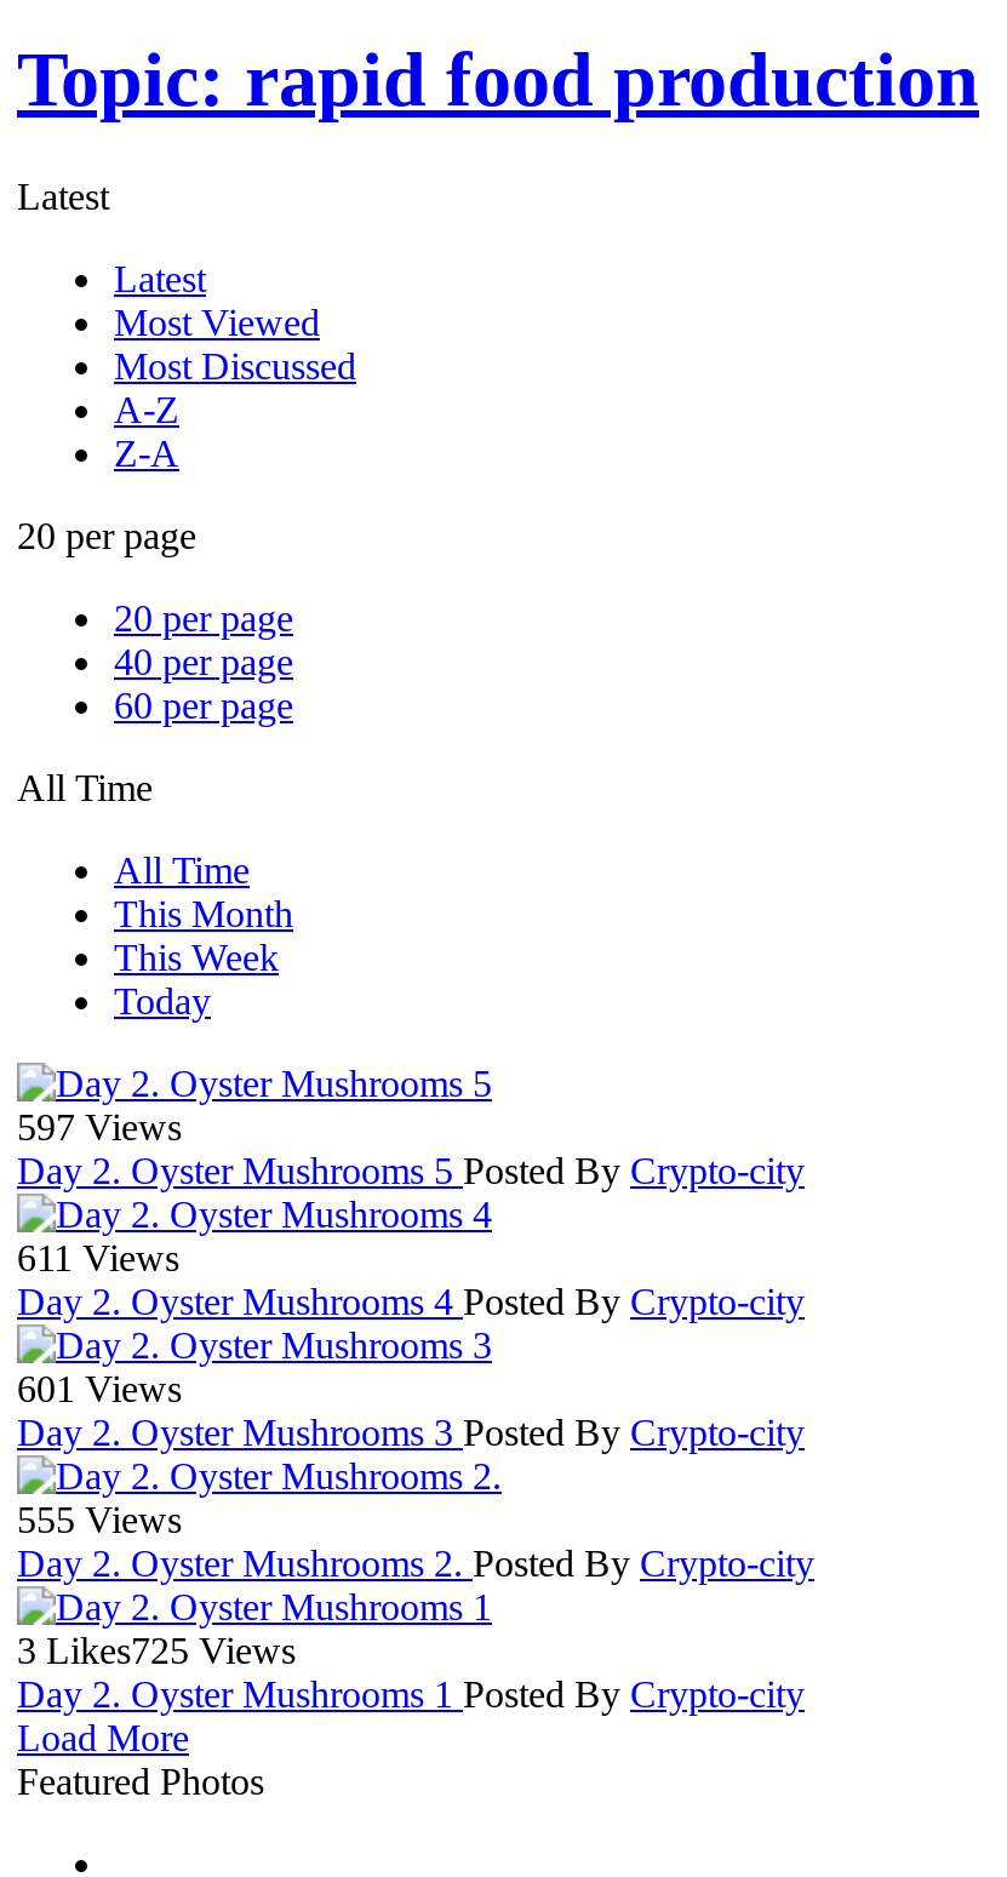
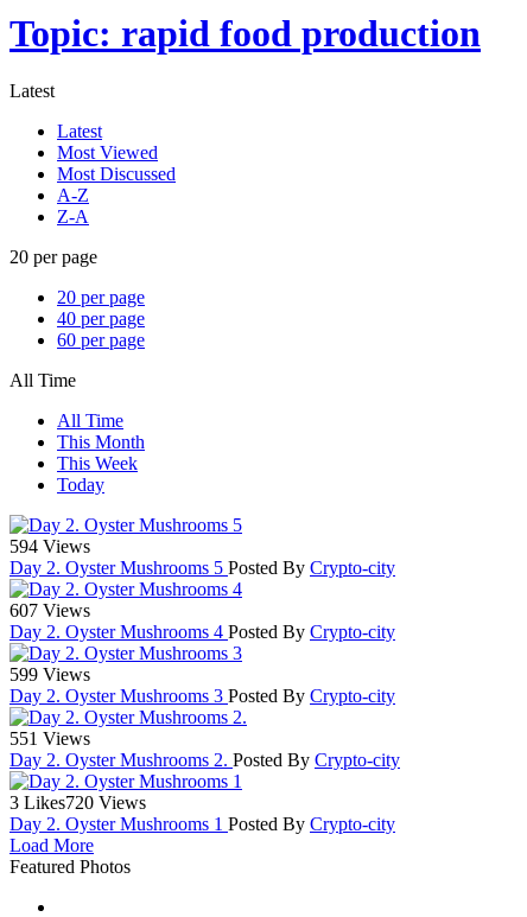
- 597 Views
+ 594 Views

- 611 Views
+ 607 Views

- 601 Views
+ 599 Views

- 555 Views
+ 551 Views

- 3 Likes725 Views
+ 3 Likes720 Views
